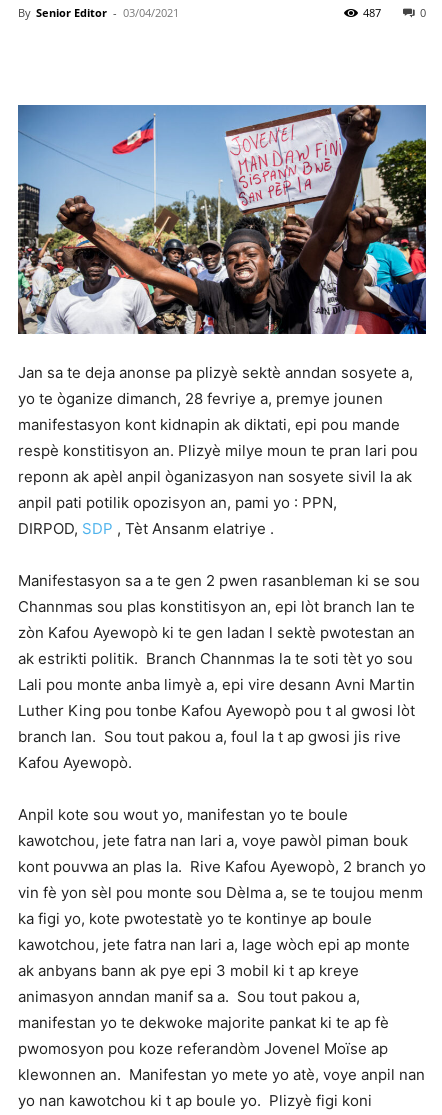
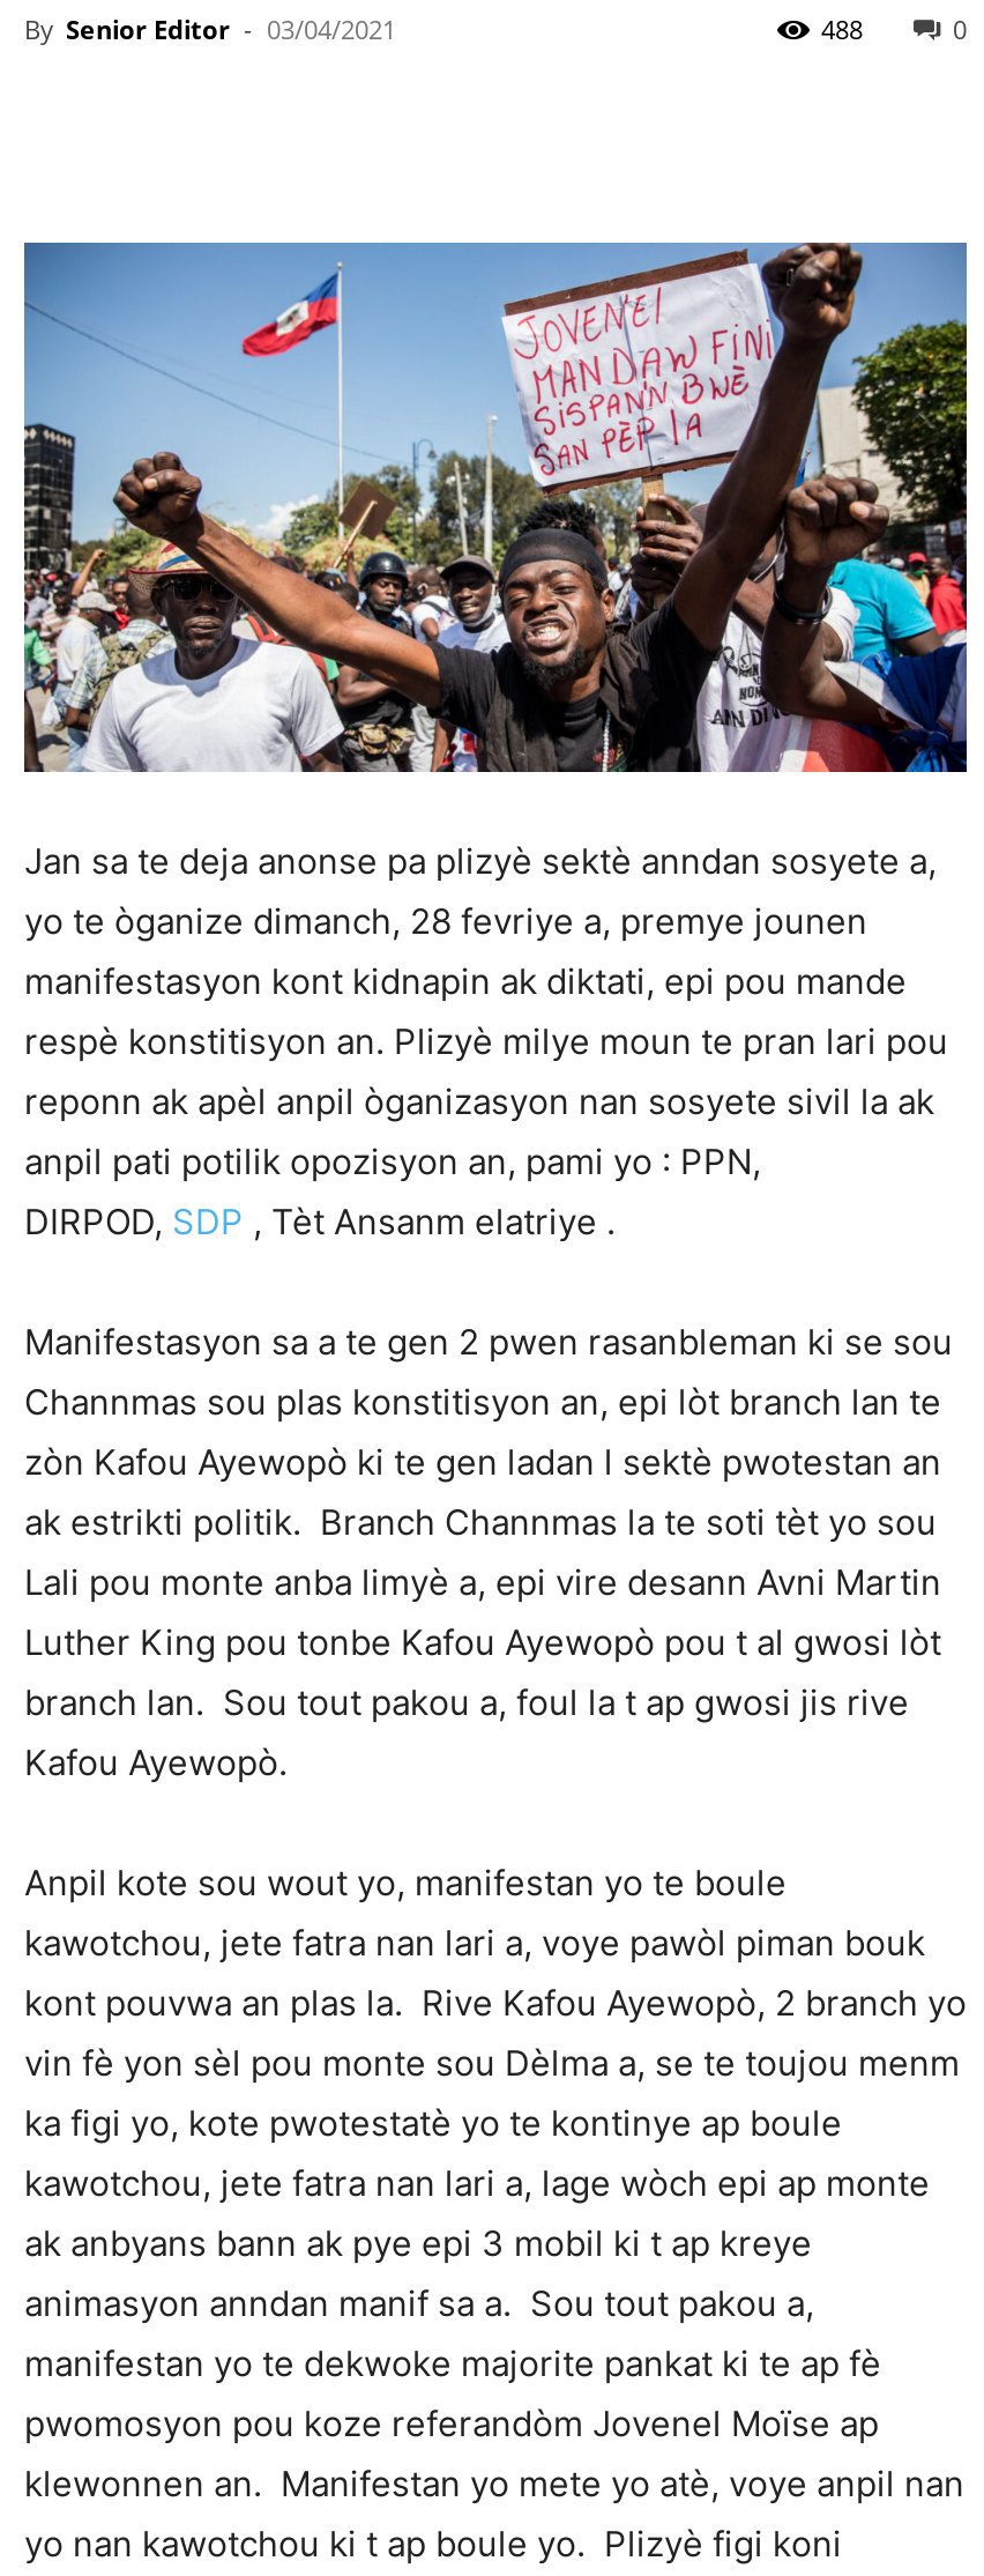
- 487
+ 488
